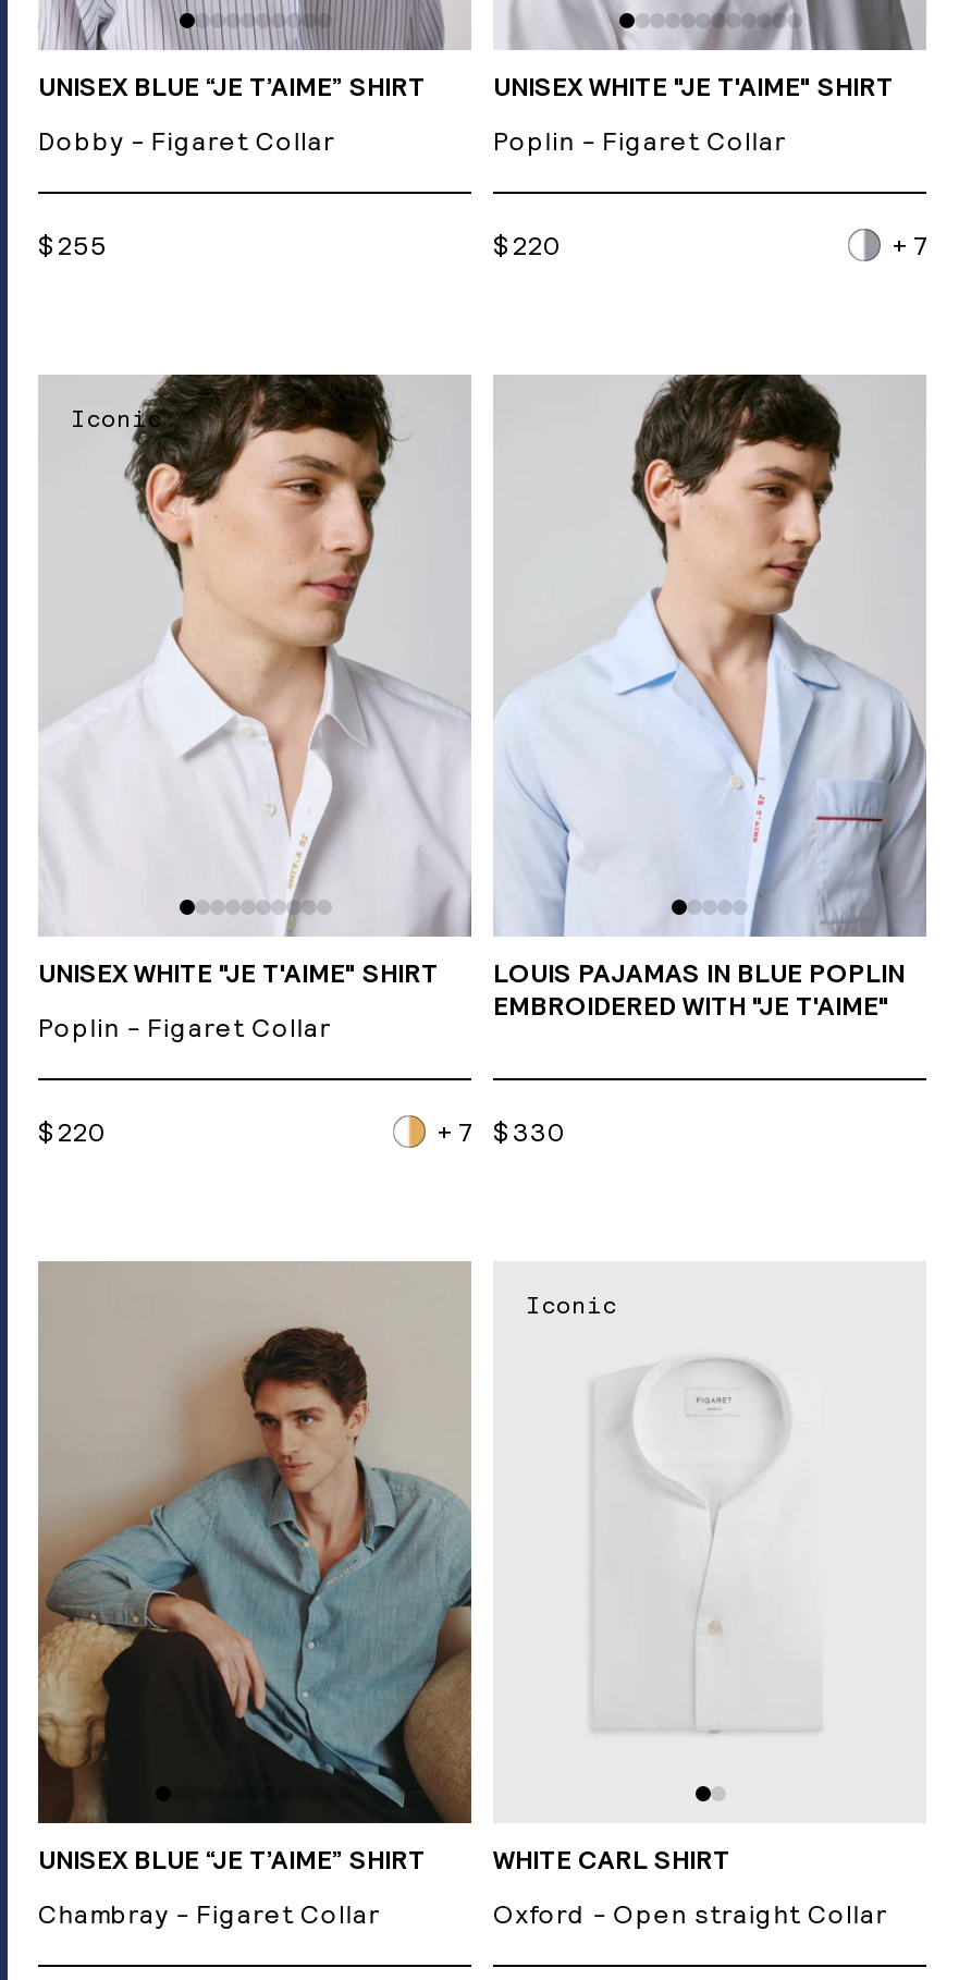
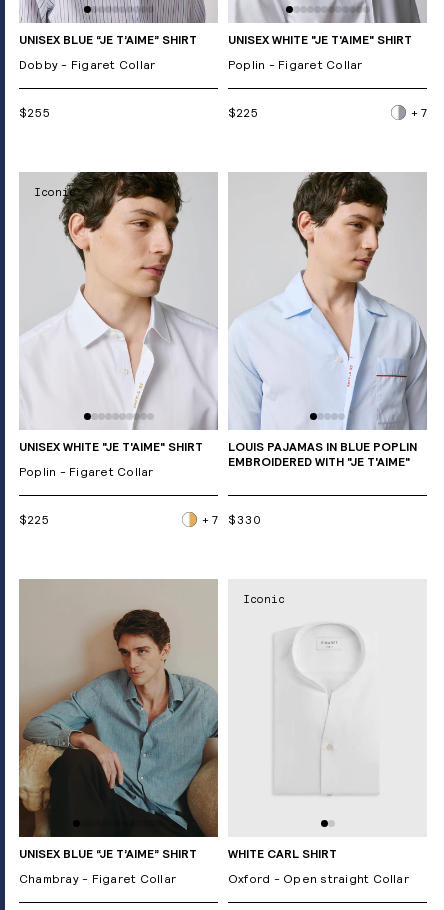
- $220
+ $225

- $220
+ $225
